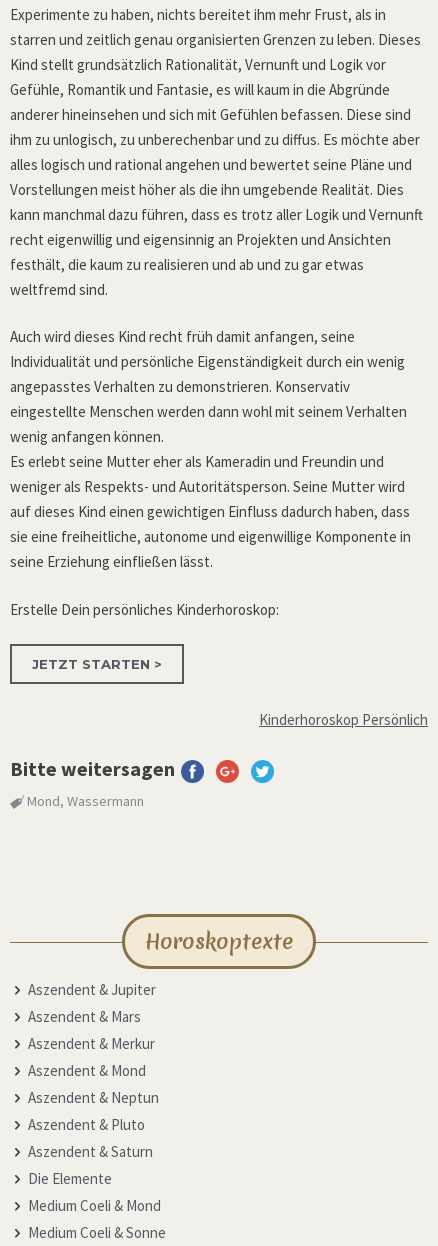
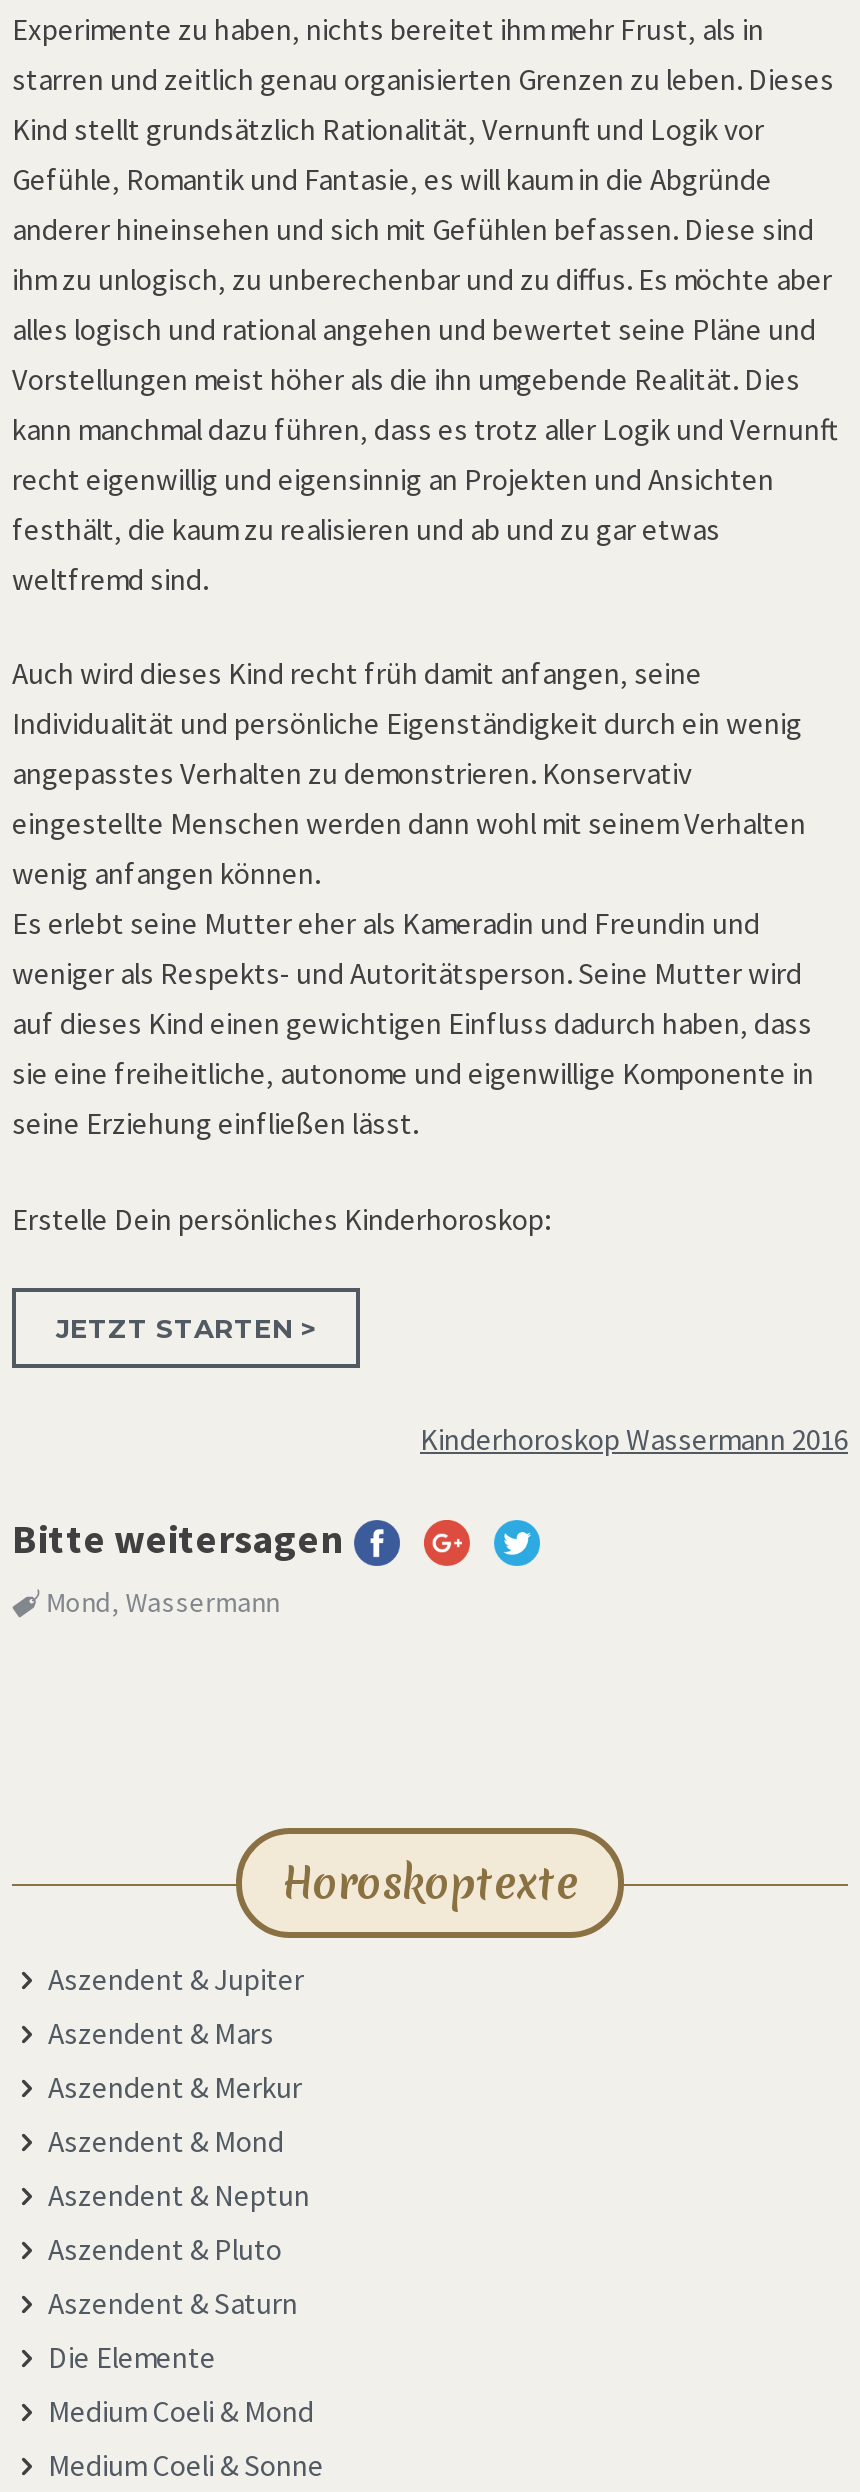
- Kinderhoroskop Persönlich
+ Kinderhoroskop Wassermann 2016
